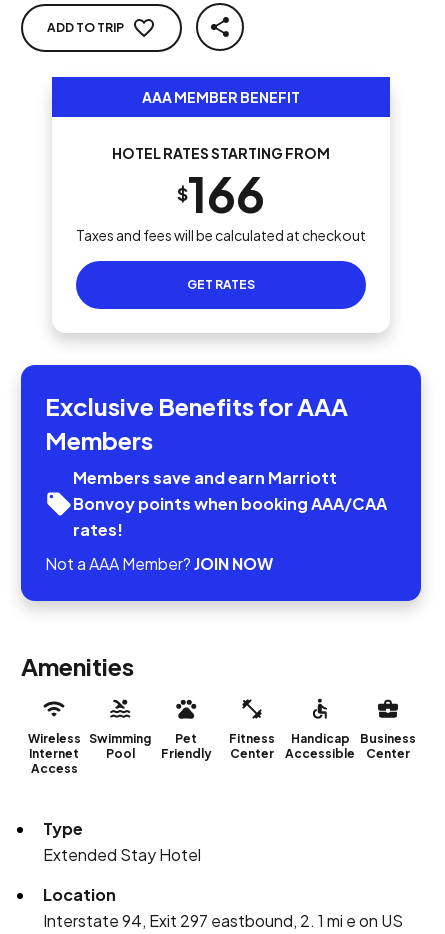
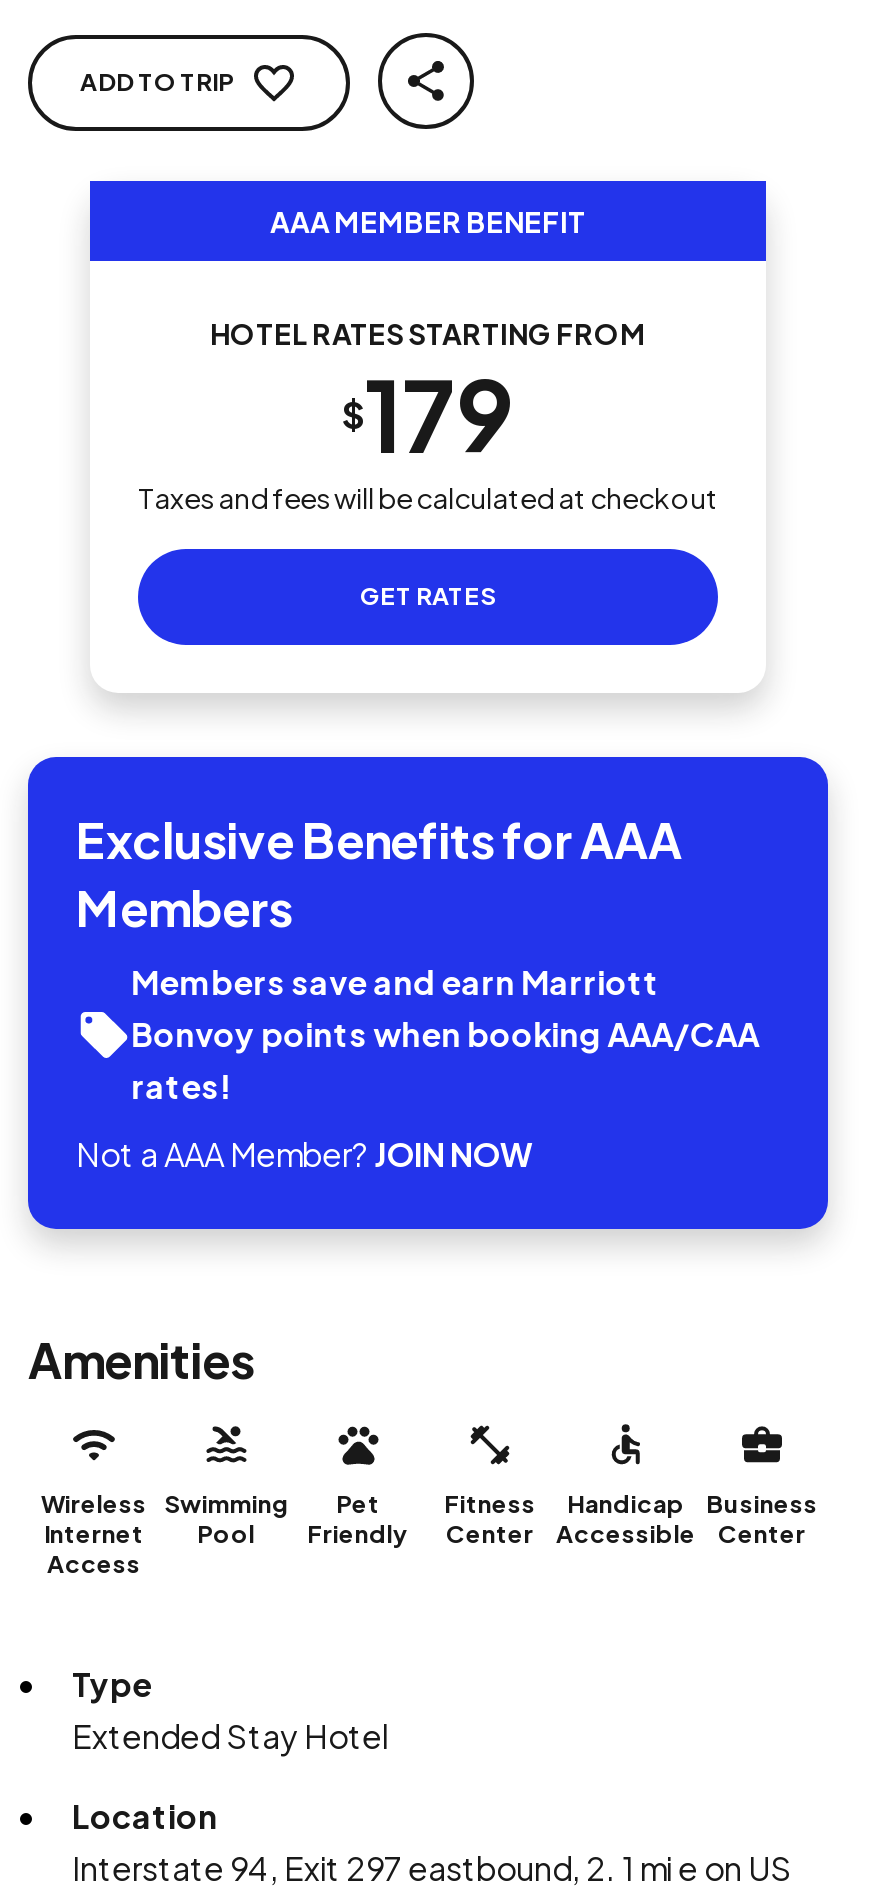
- $166
+ $179
